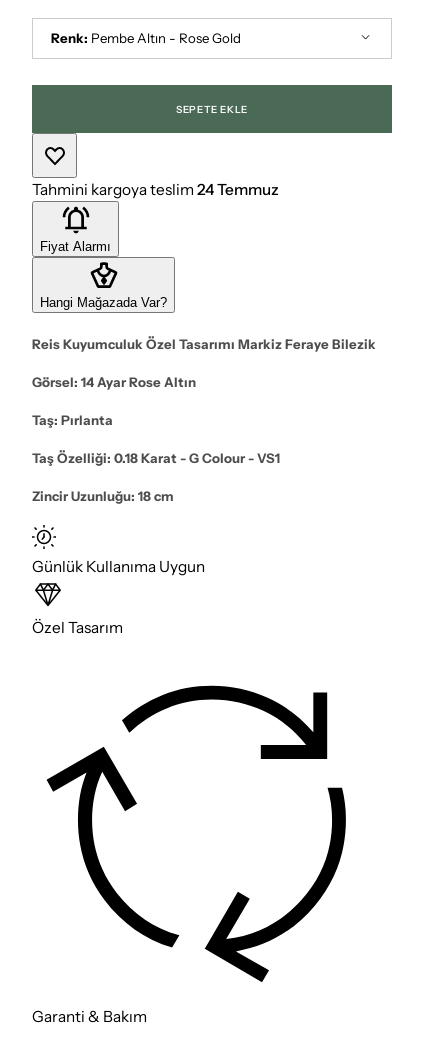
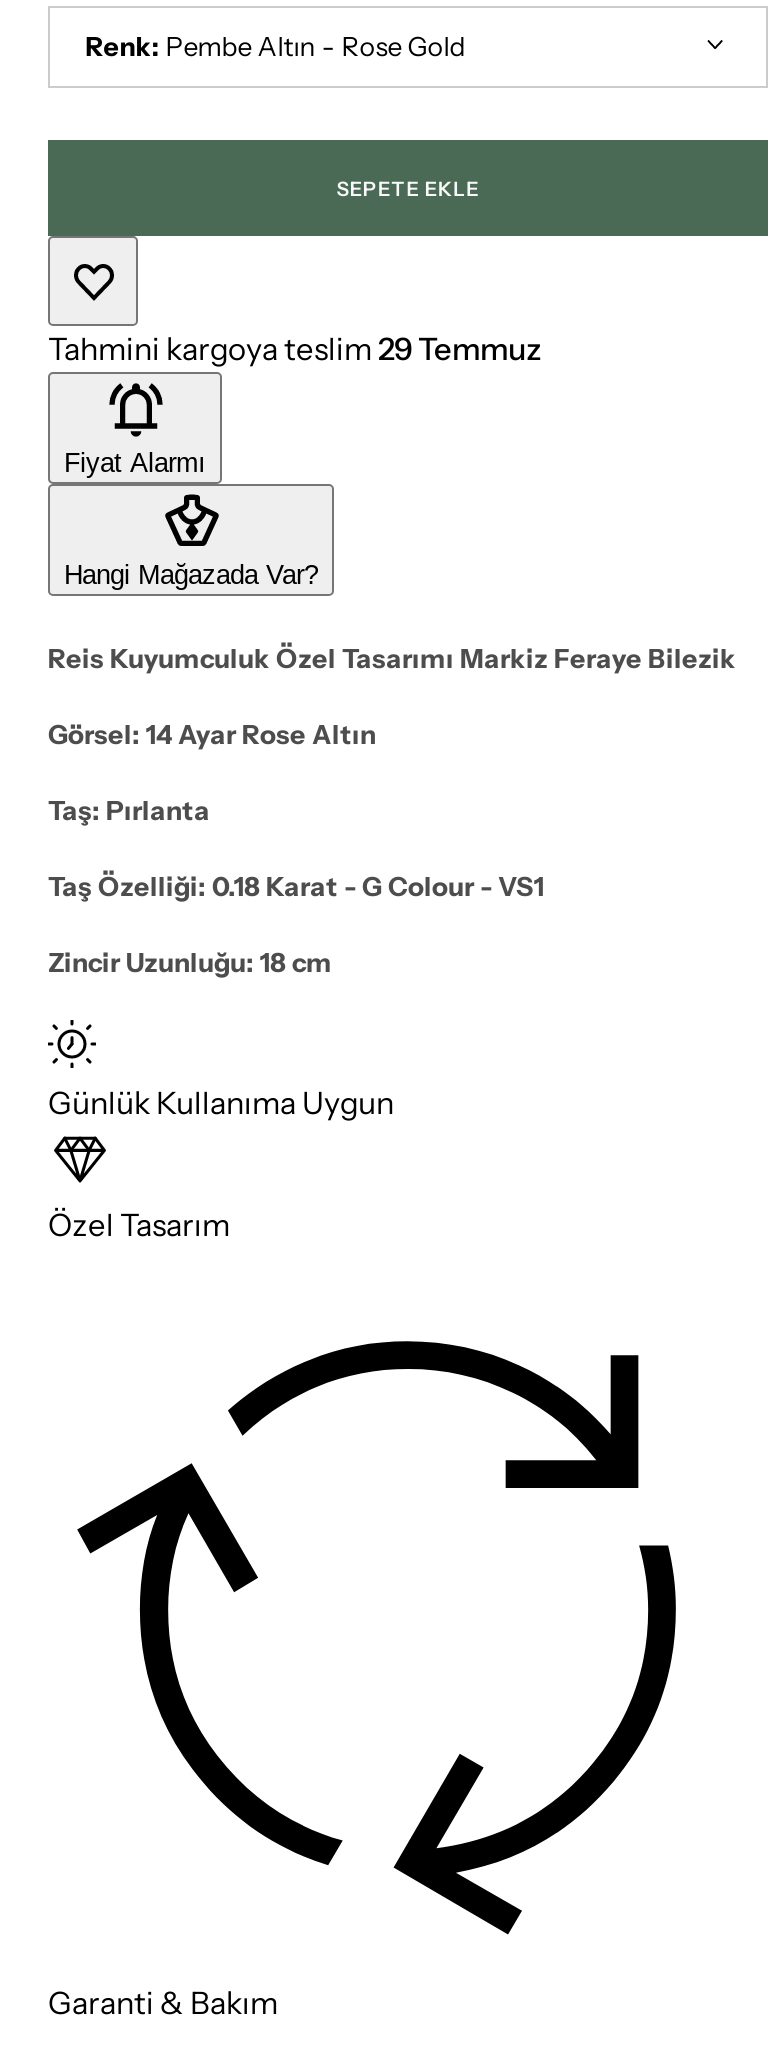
- Tahmini kargoya teslim 24 Temmuz
+ Tahmini kargoya teslim 29 Temmuz
